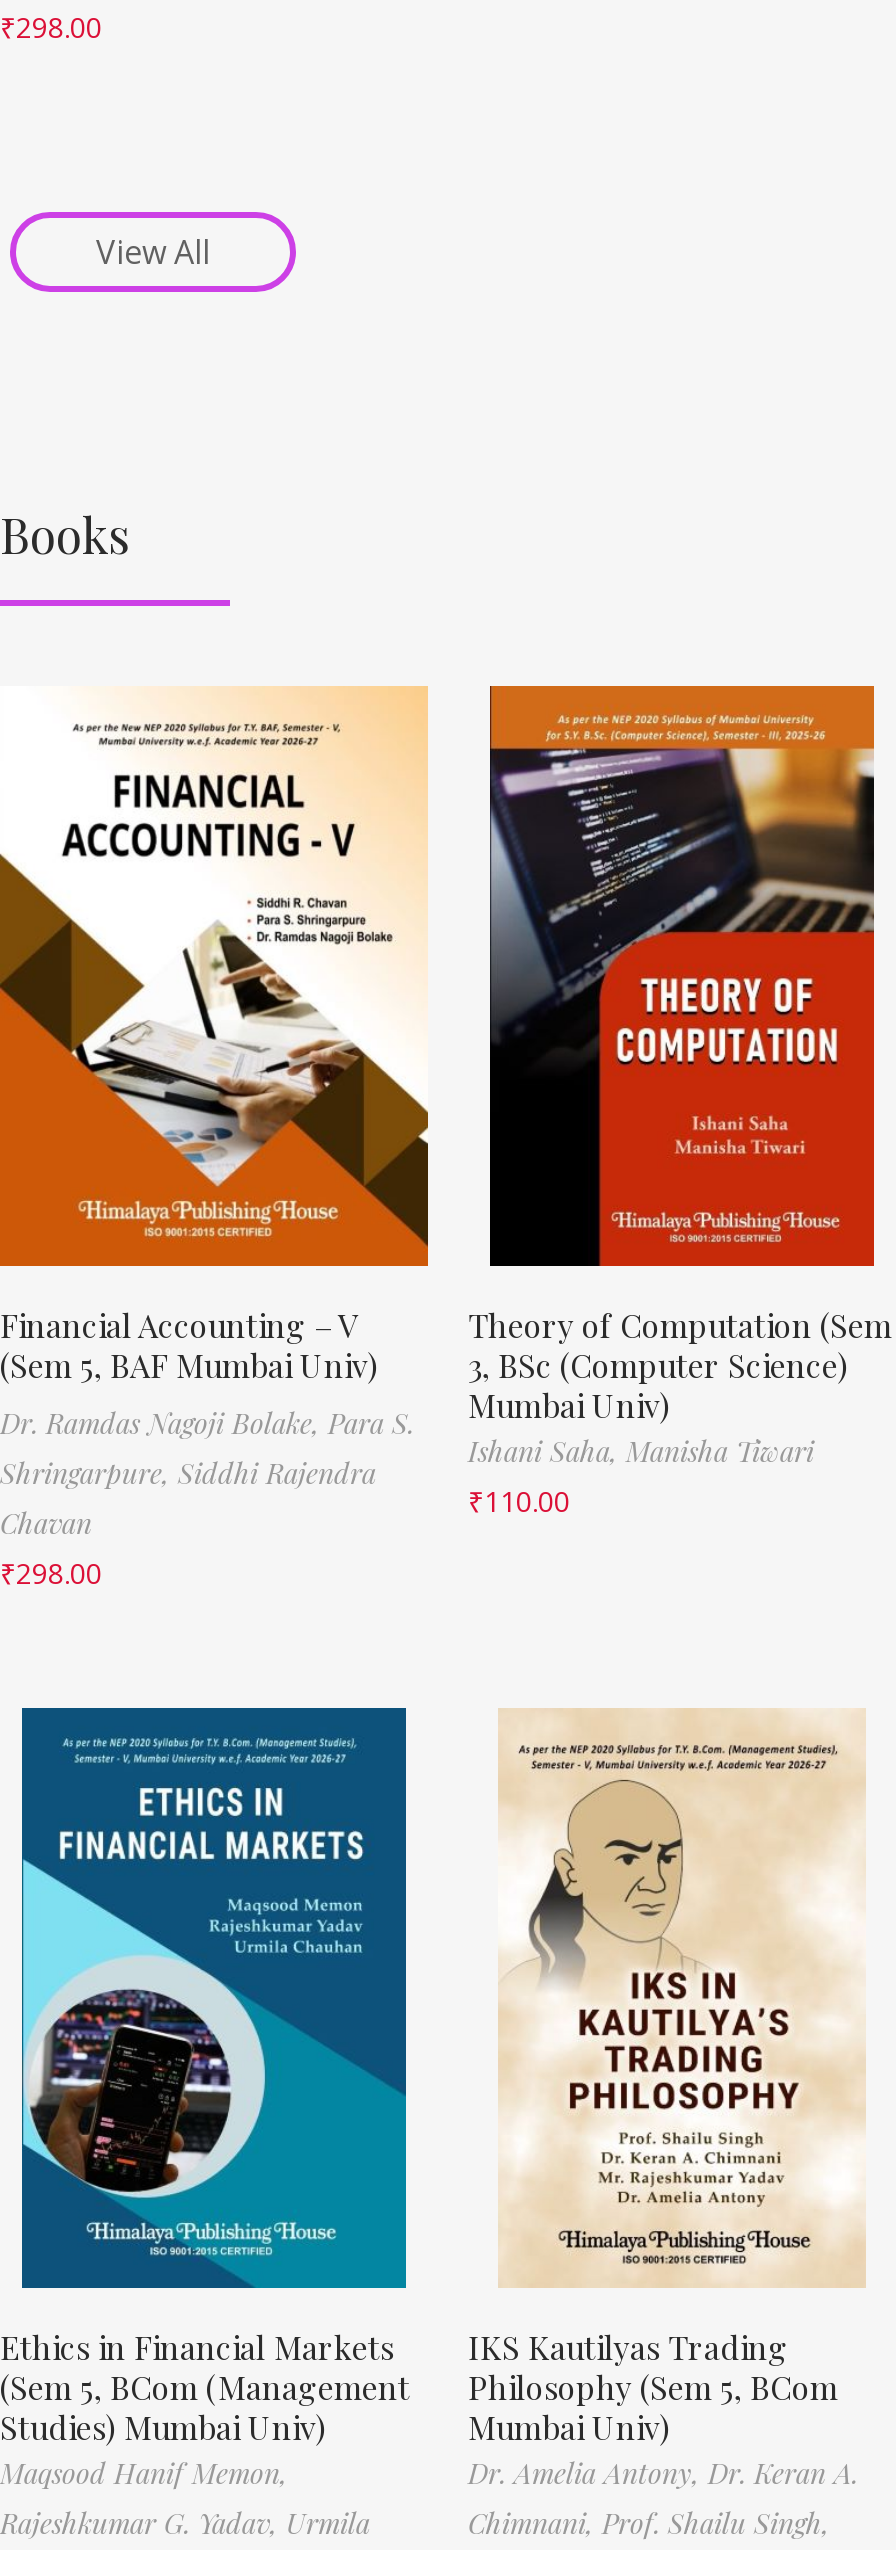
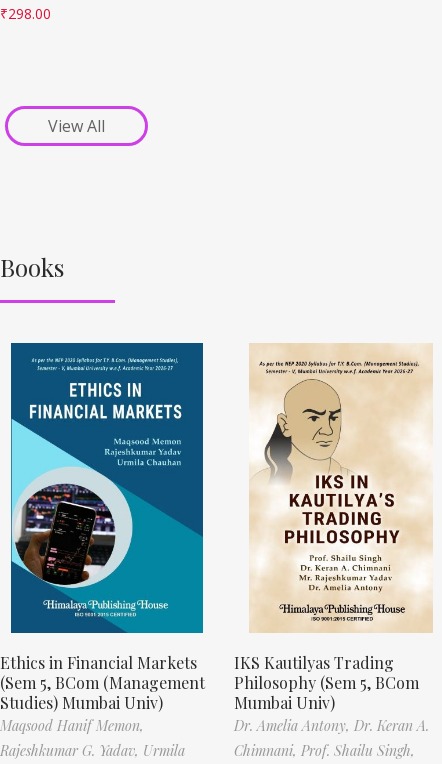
- [image]
- Financial Accounting – V
- (Sem 5, BAF Mumbai Univ)
- Dr. Ramdas Nagoji Bolake, Para S.
- Shringarpure, Siddhi Rajendra
- Chavan
- ₹298.00

- [image]
- Theory of Computation (Sem
- 3, BSc (Computer Science)
- Mumbai Univ)
- Ishani Saha, Manisha Tiwari
- ₹110.00
